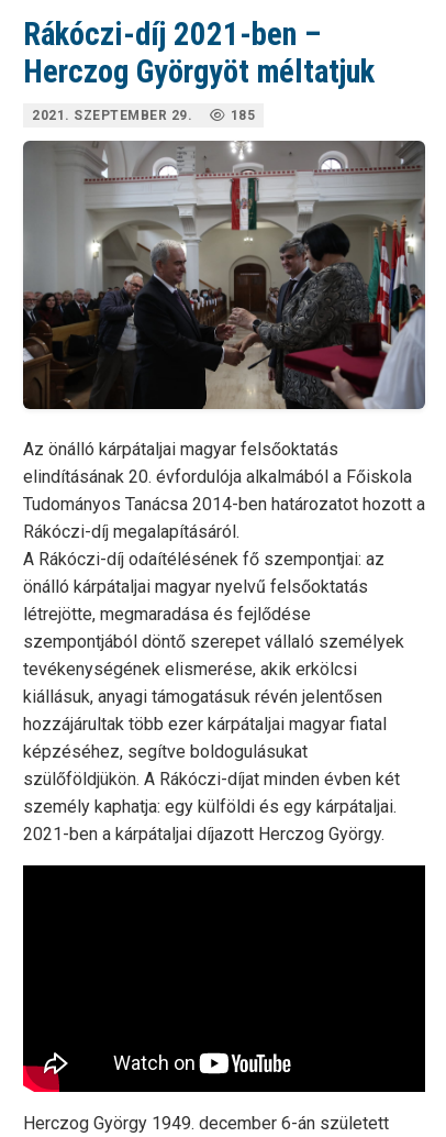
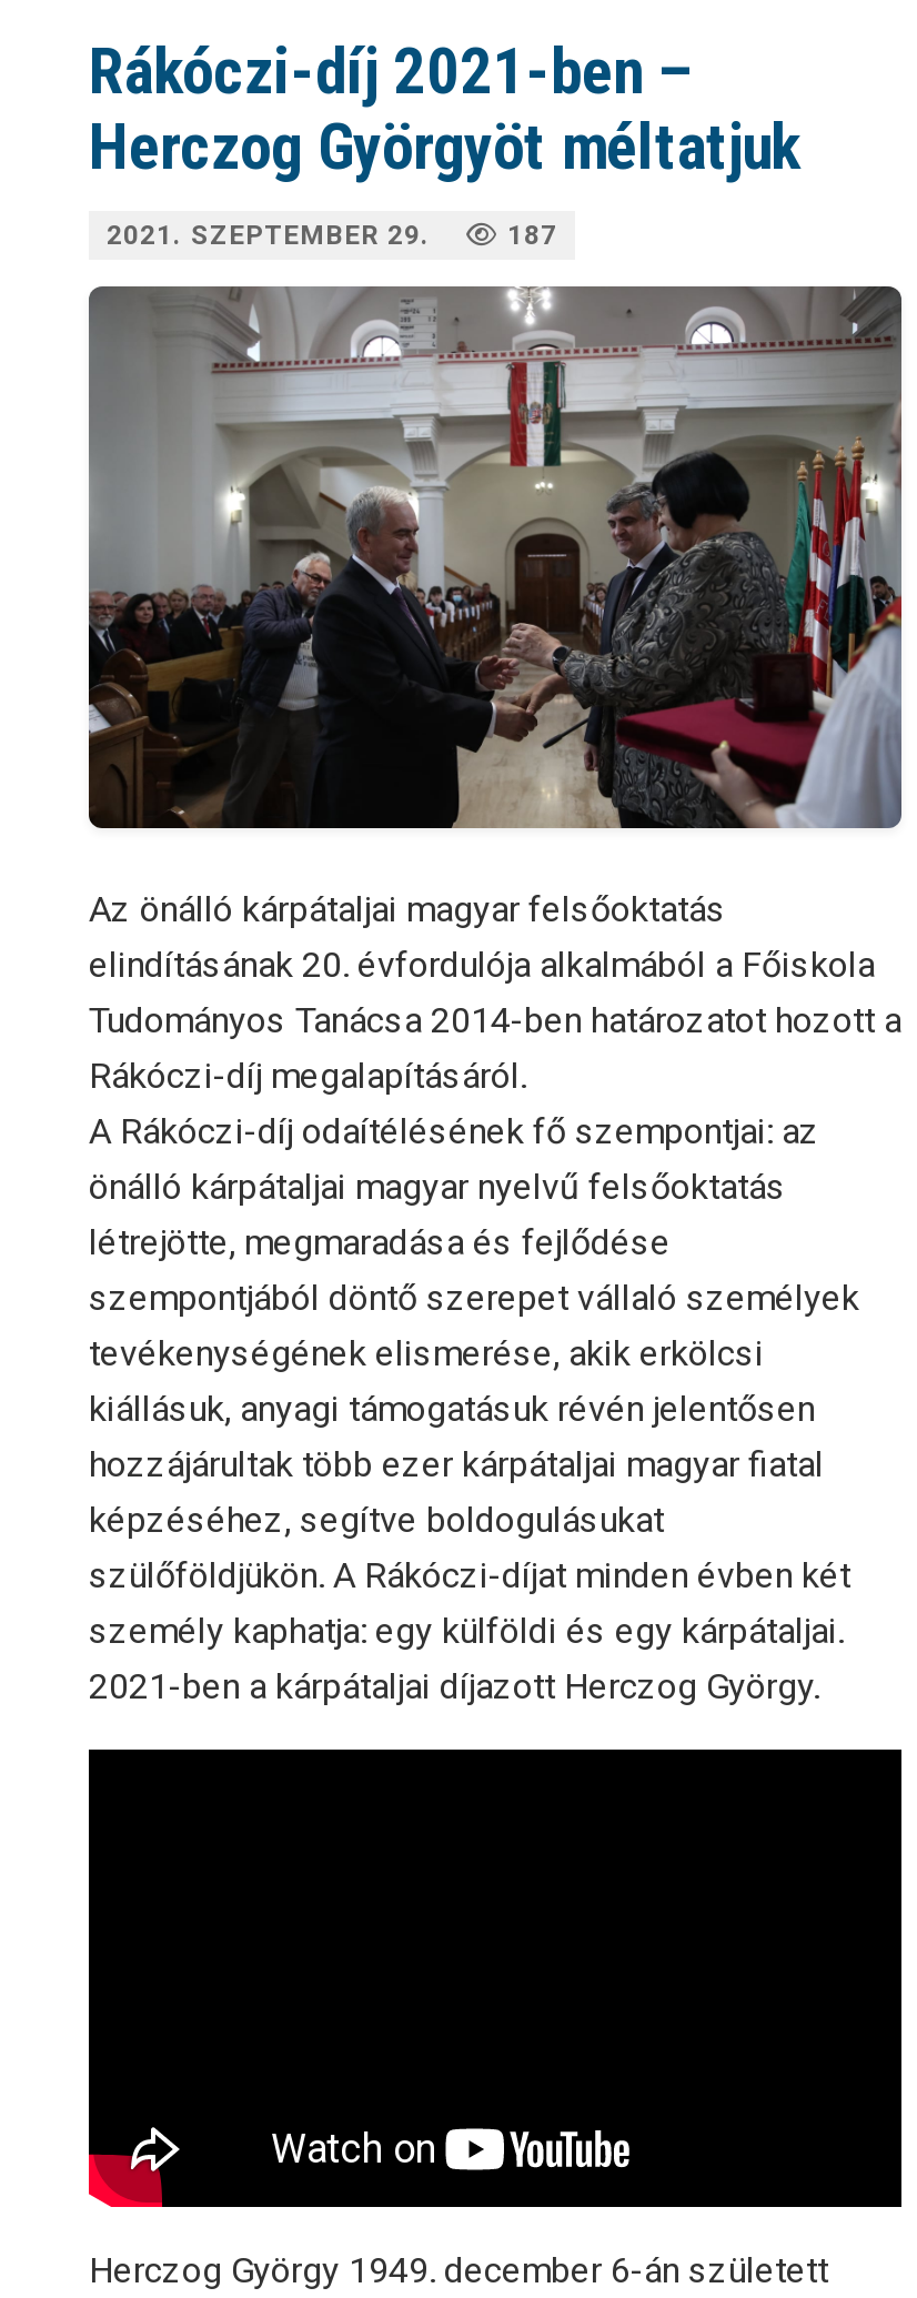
- 185
+ 187
